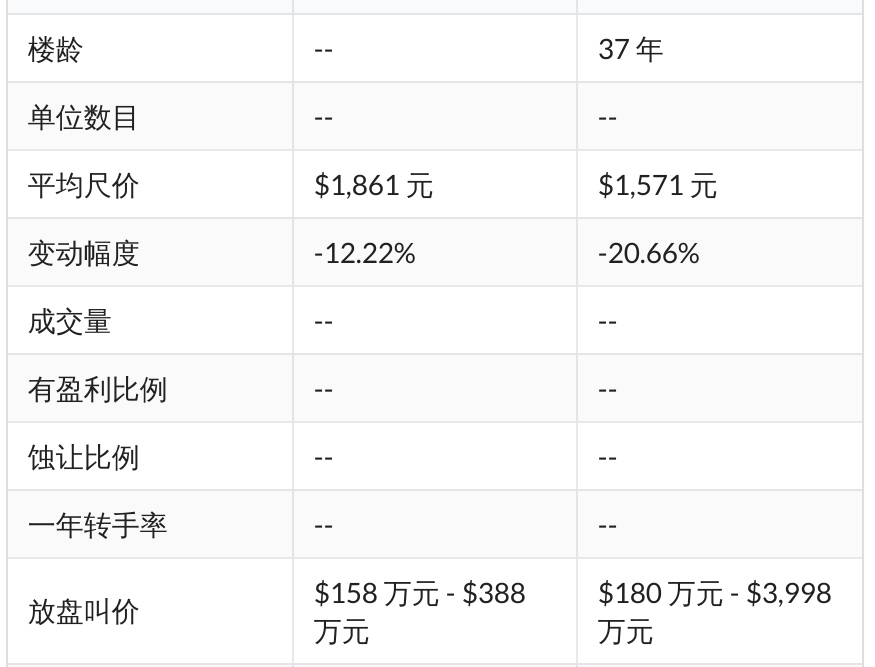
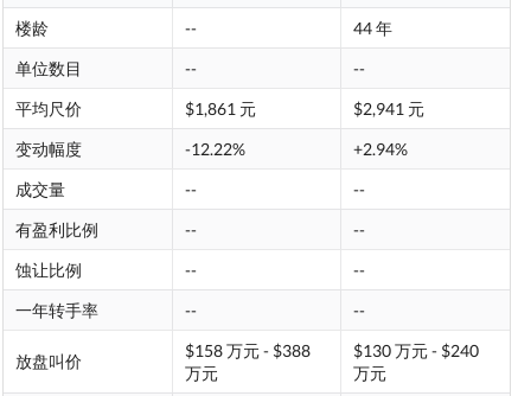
- 37 年
+ 44 年

- $1,571 元
+ $2,941 元

- -20.66%
+ +2.94%

- $180 万元 - $3,998
+ $130 万元 - $240
